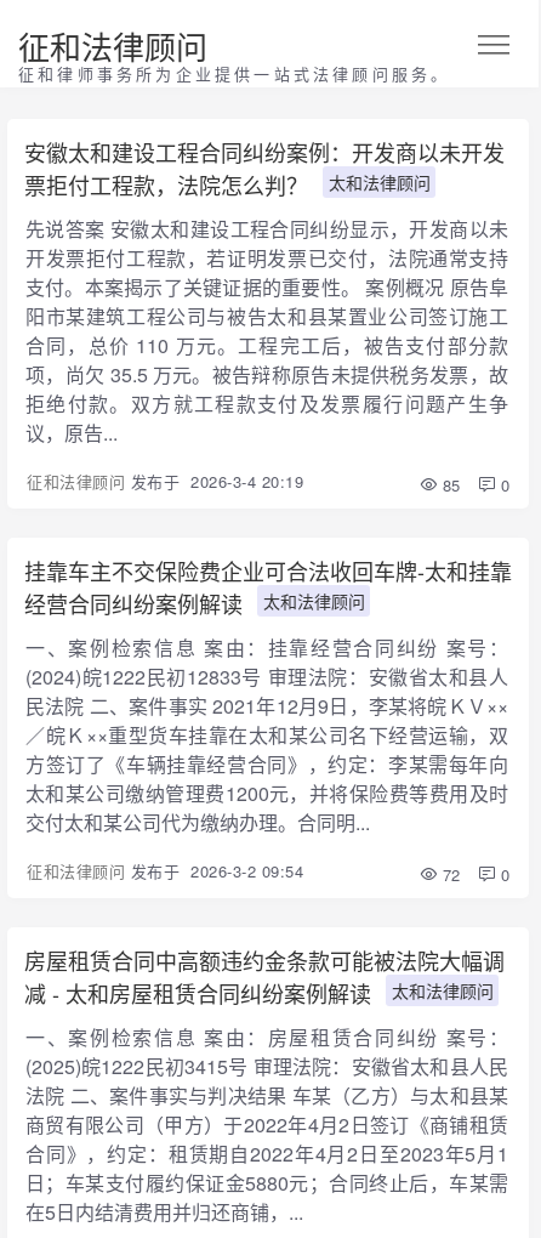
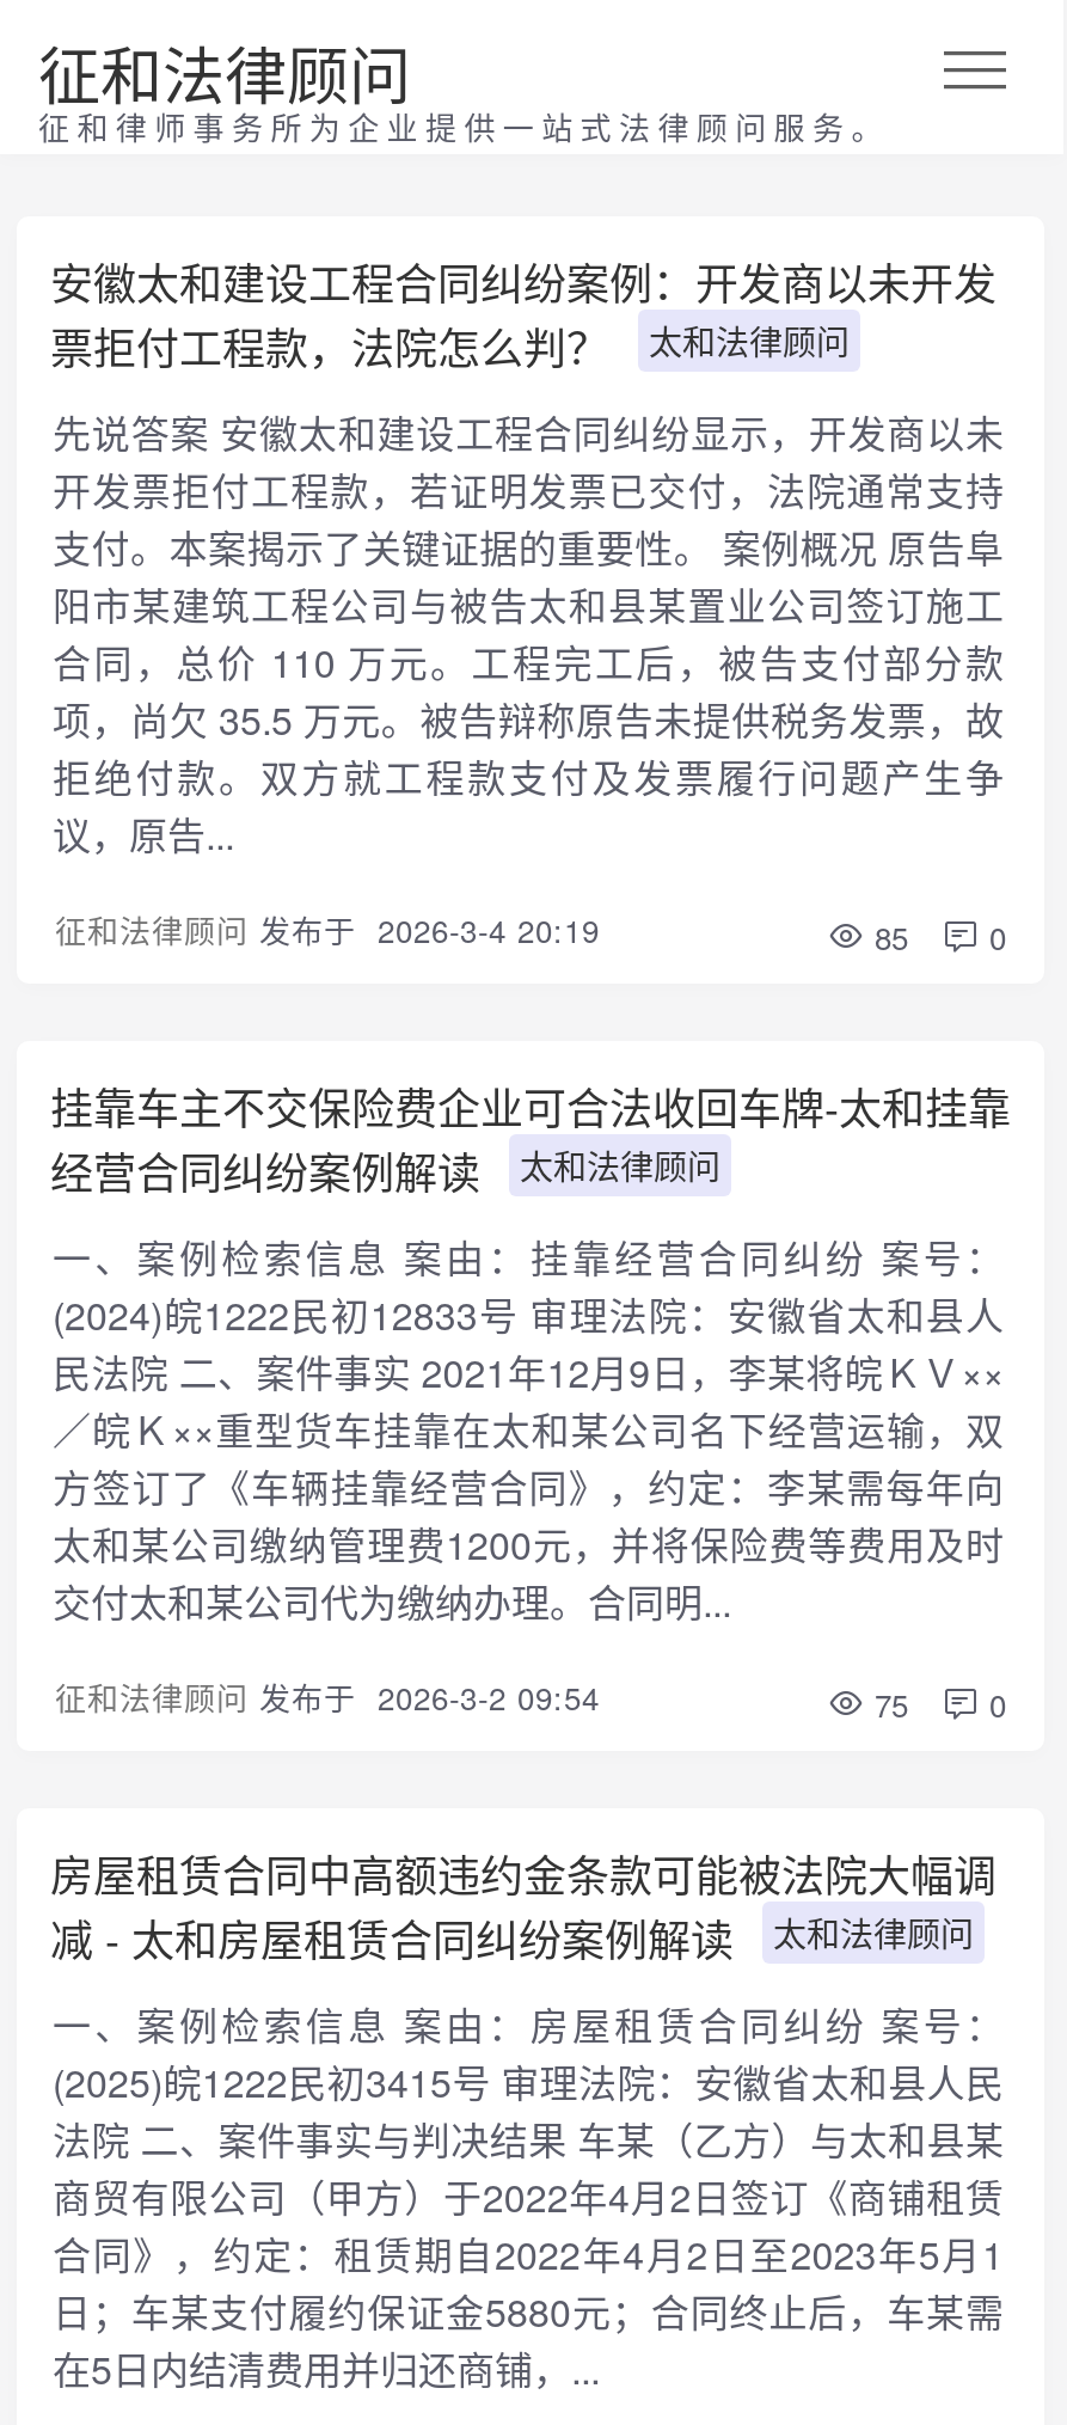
- 72
+ 75
